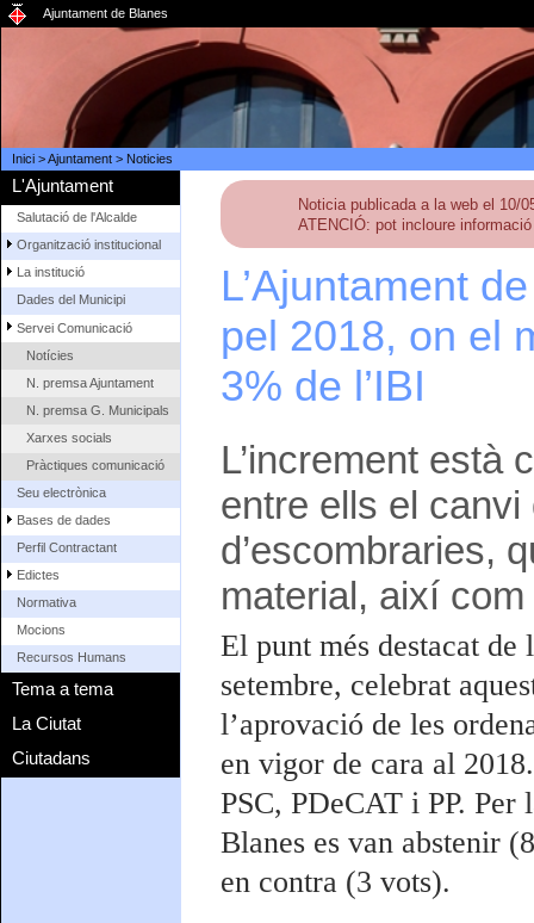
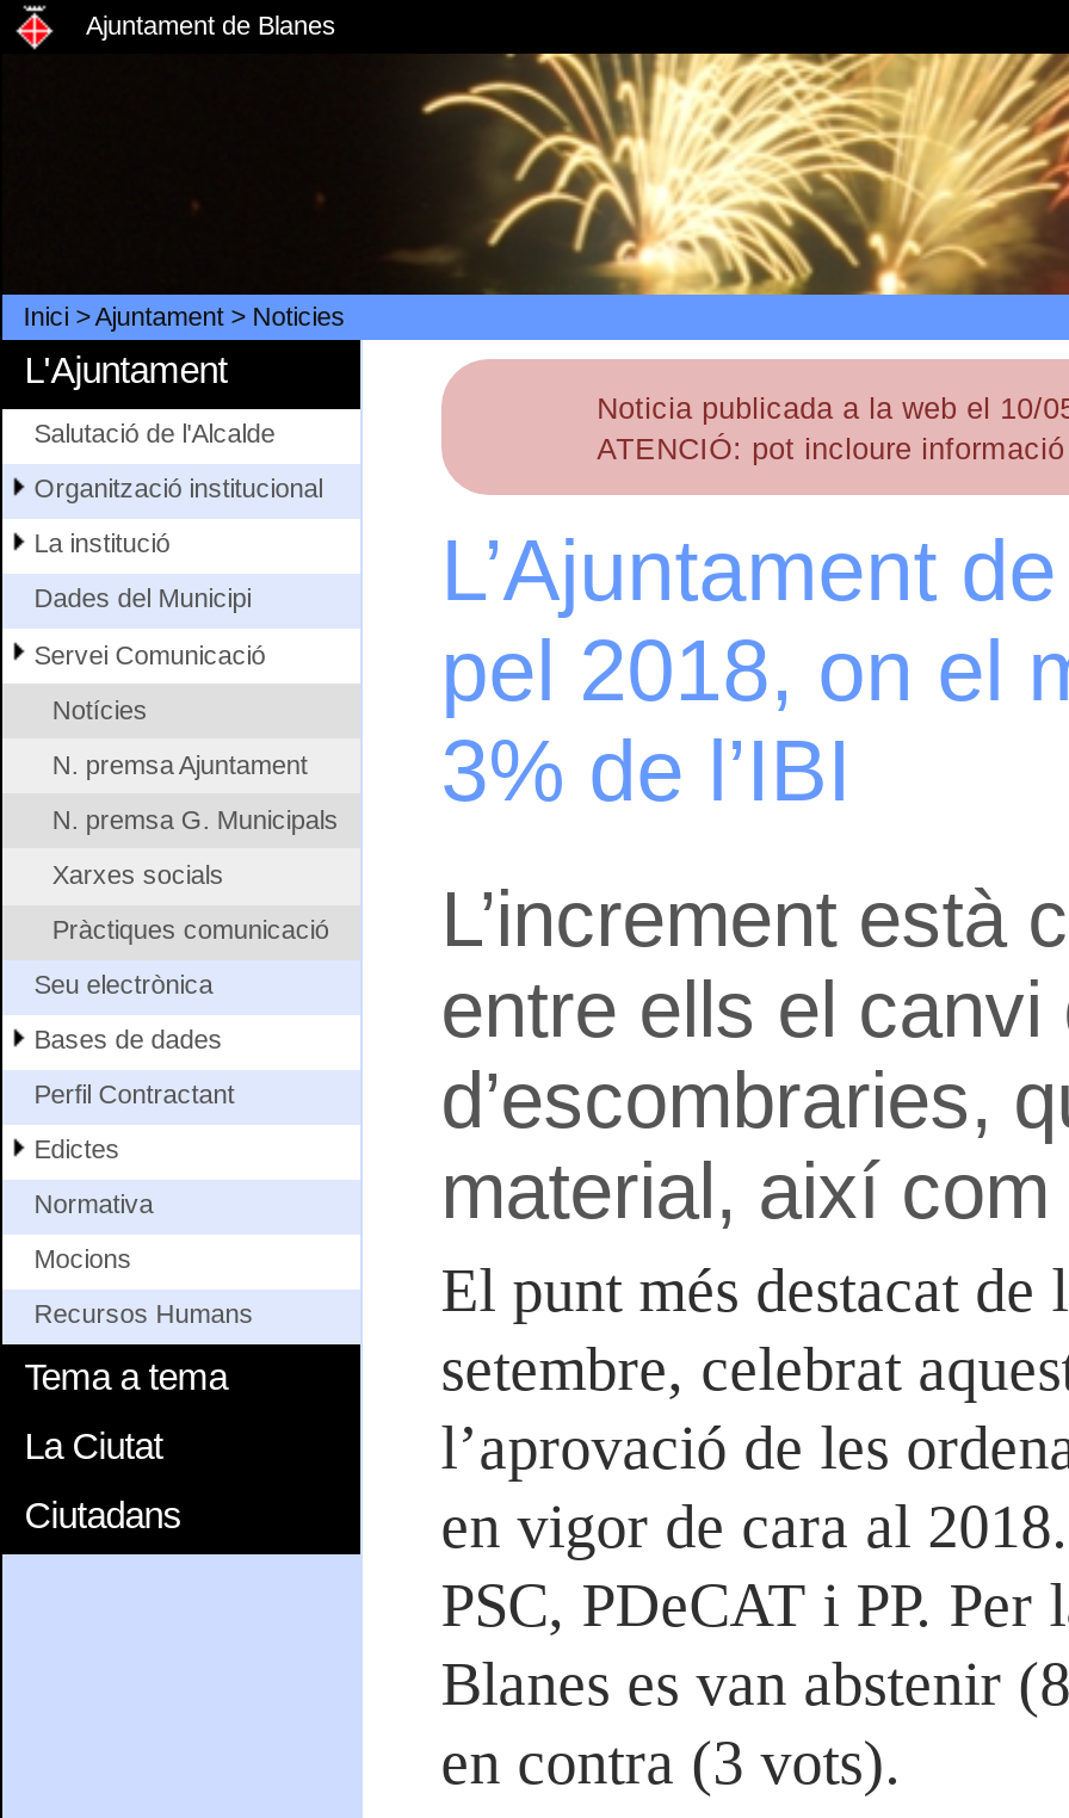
- [image]
+ [image]
